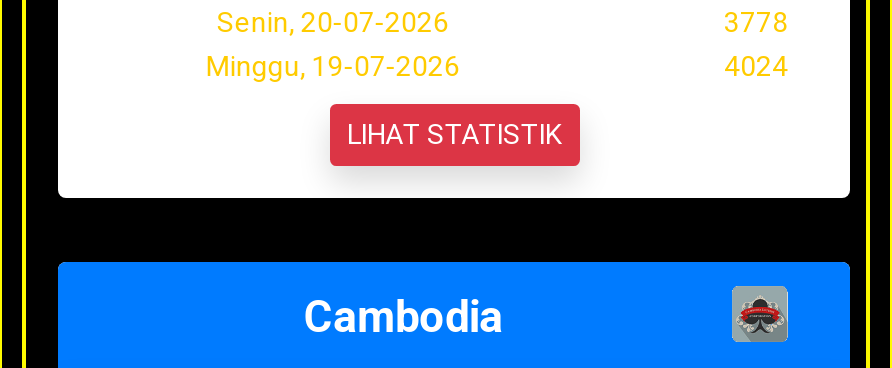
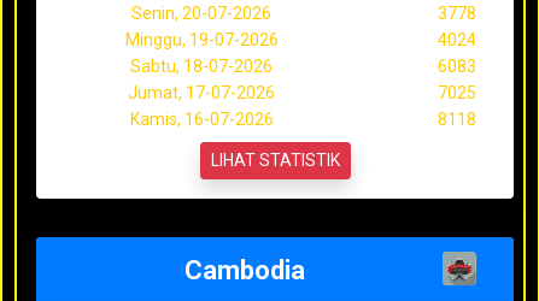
+ Sabtu, 18-07-2026
+ 6083
+ Jumat, 17-07-2026
+ 7025
+ Kamis, 16-07-2026
+ 8118
